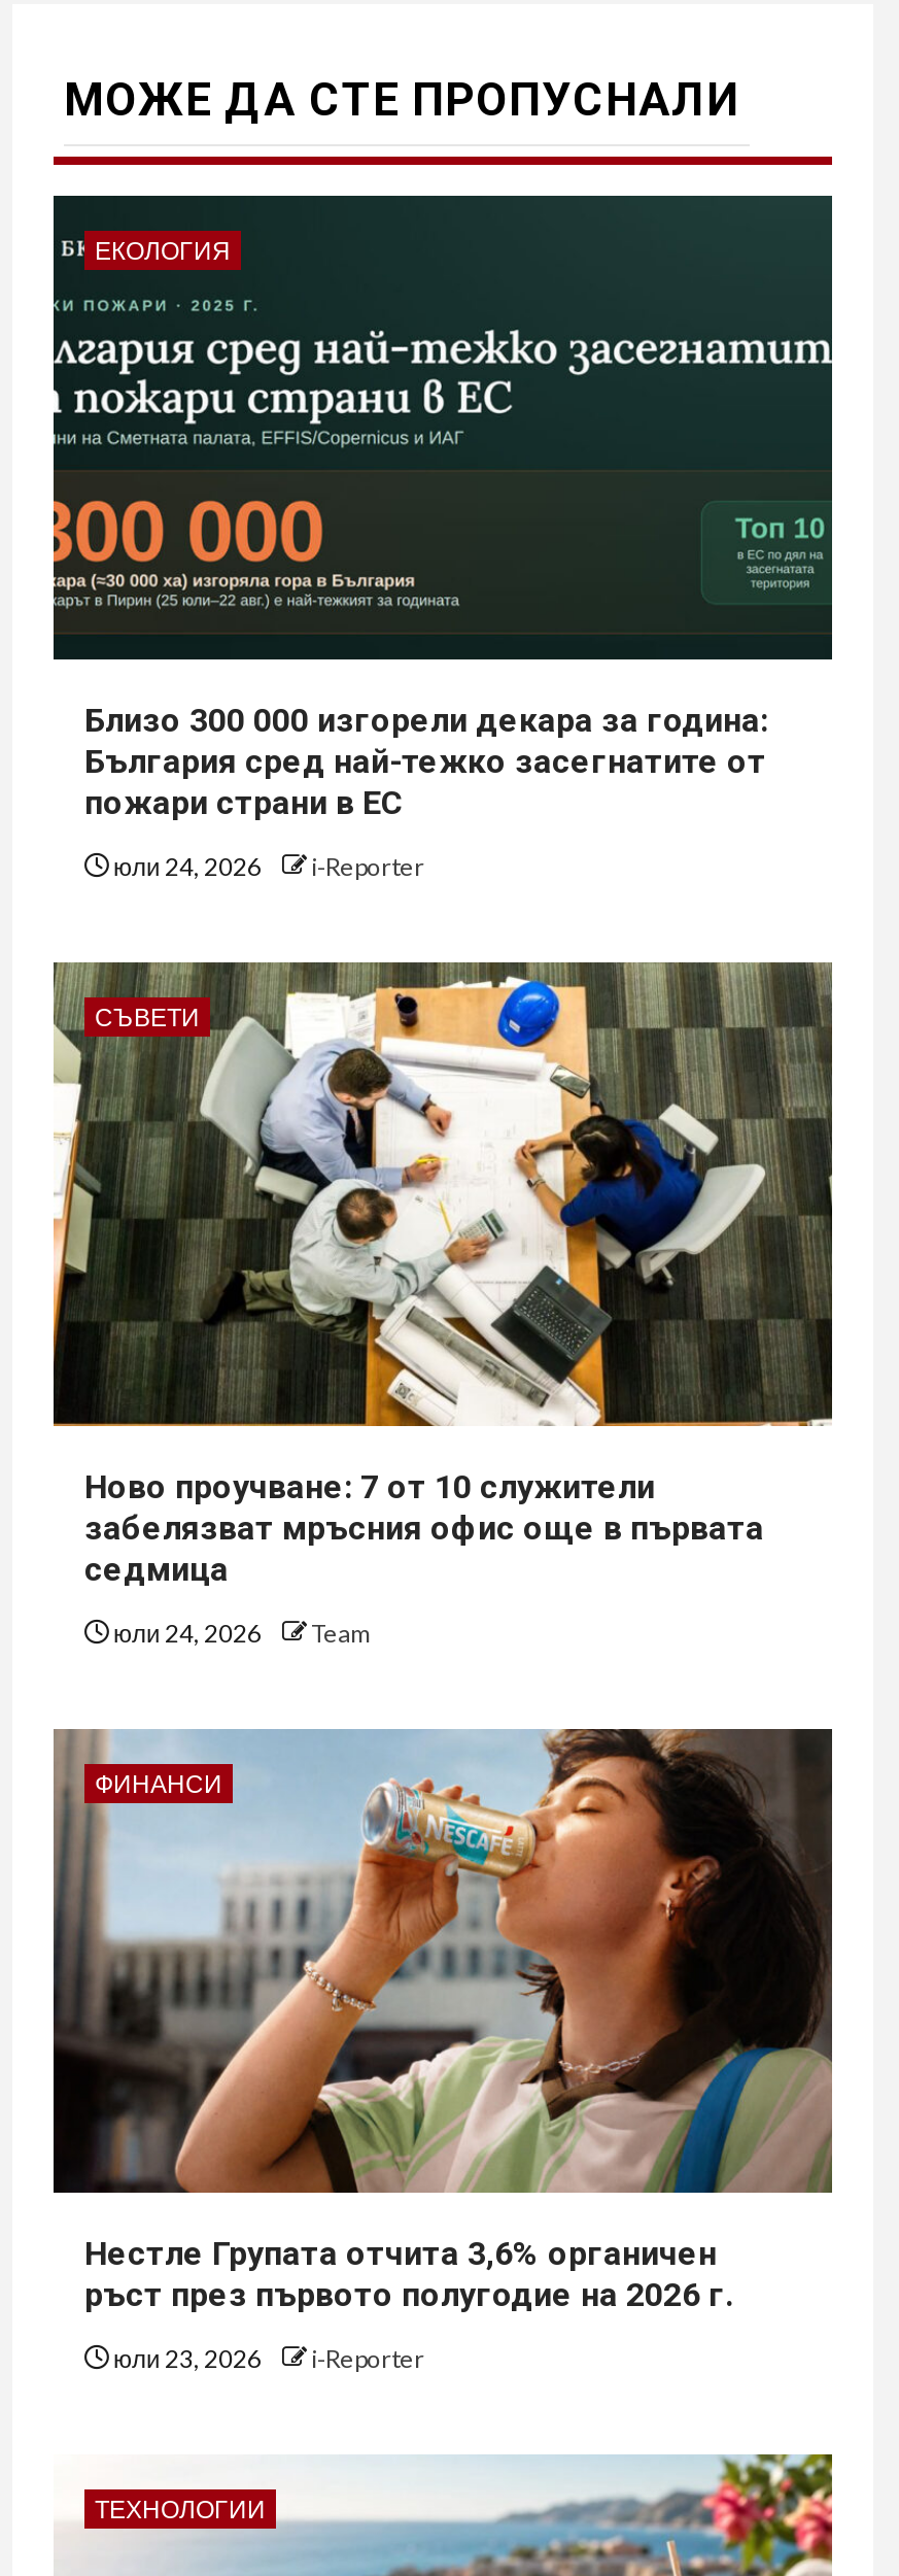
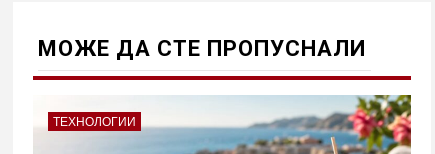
- [image]
- ЕКОЛОГИЯ

- Близо 300 000 изгорели декара за година:
- България сред най-тежко засегнатите от
- пожари страни в ЕС
- юли 24, 2026
- i-Reporter

- [image]
- СЪВЕТИ

- Ново проучване: 7 от 10 служители
- забелязват мръсния офис още в първата
- седмица
- юли 24, 2026
- Team

- [image]
- ФИНАНСИ

- Нестле Групата отчита 3,6% органичен
- ръст през първото полугодие на 2026 г.
- юли 23, 2026
- i-Reporter
